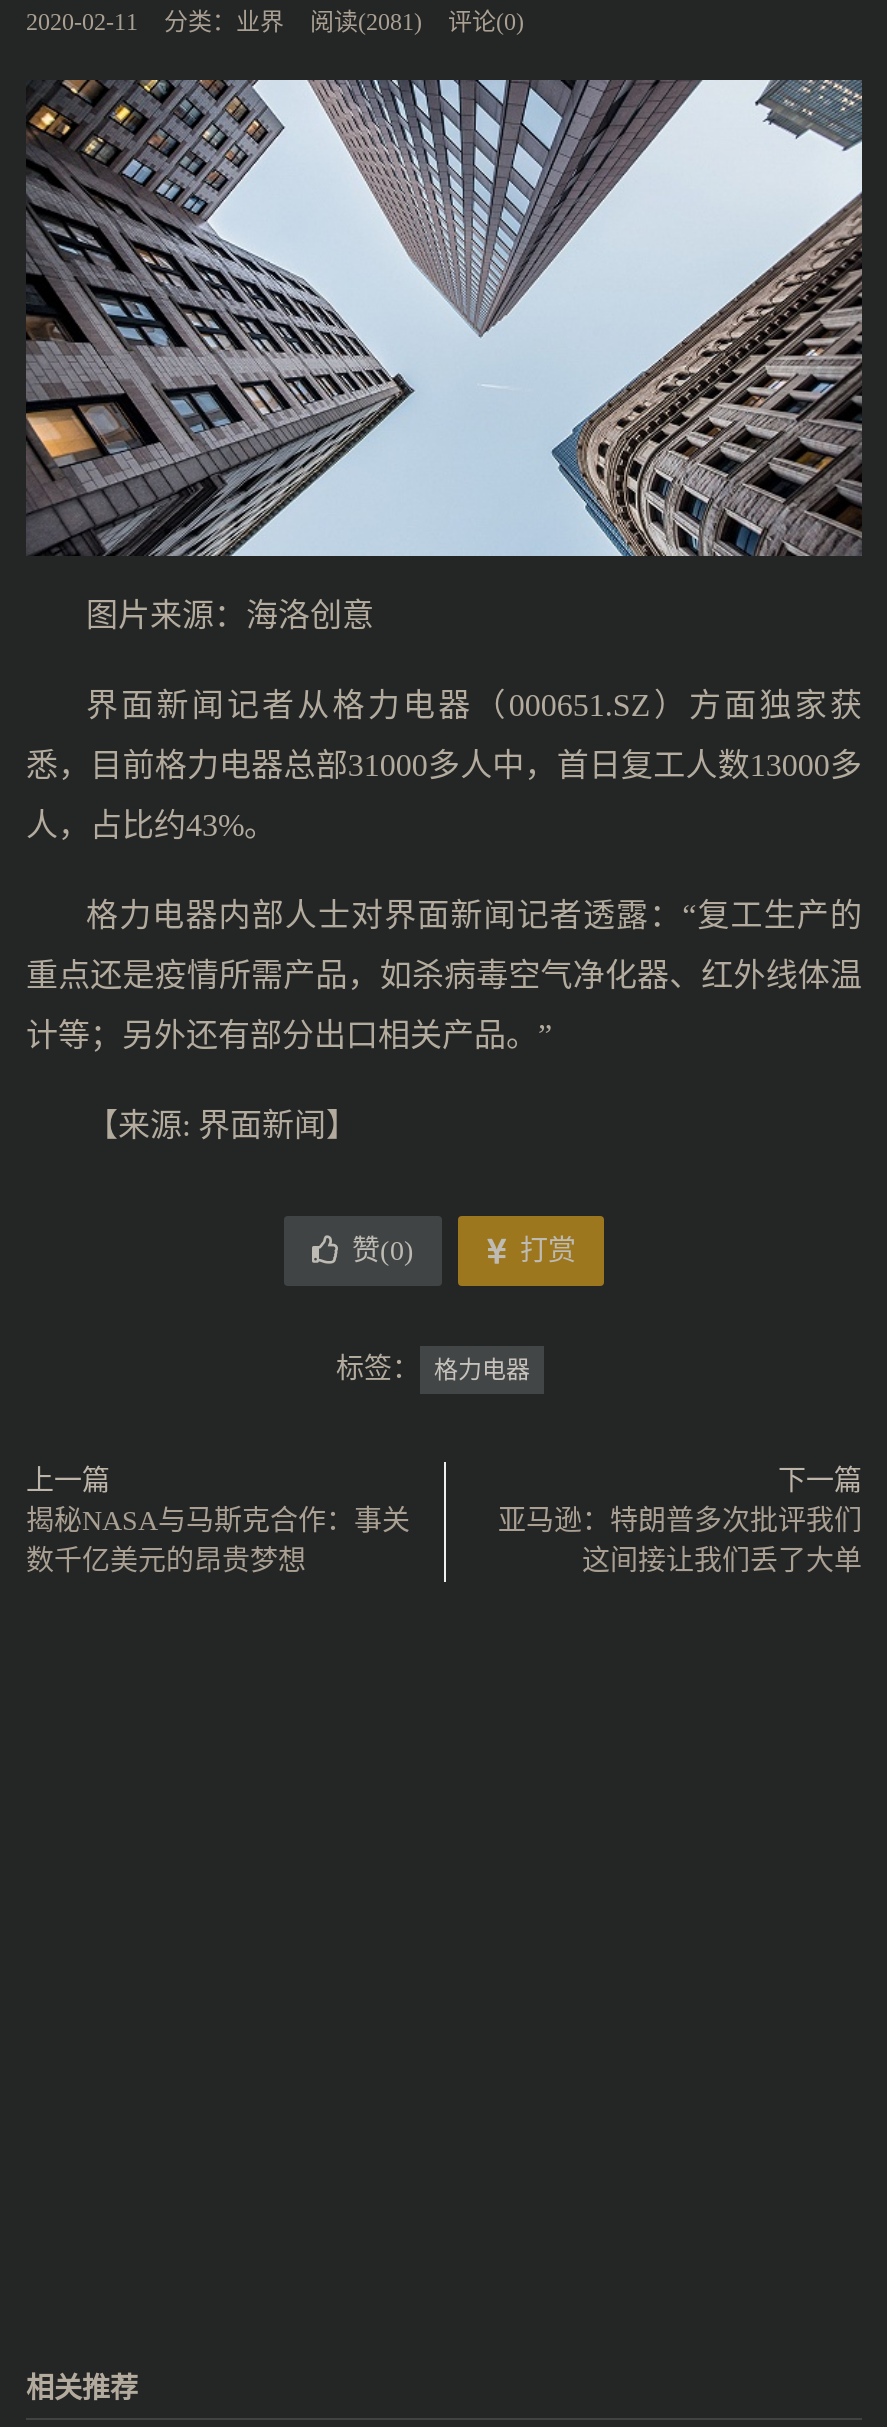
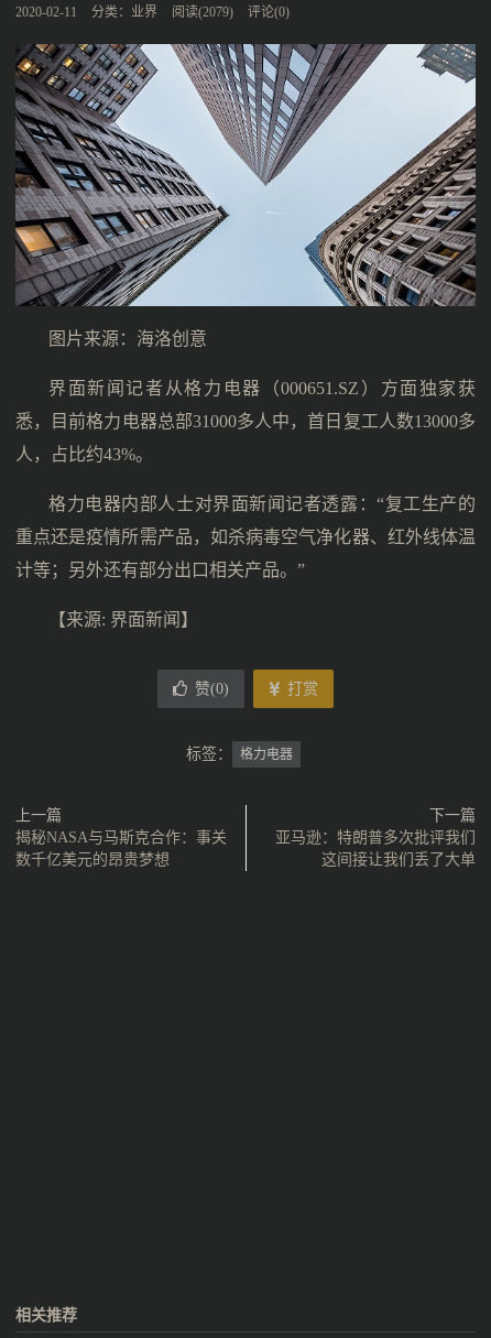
- 2020-02-11 分类：业界 阅读(2081) 评论(0)
+ 2020-02-11 分类：业界 阅读(2079) 评论(0)
